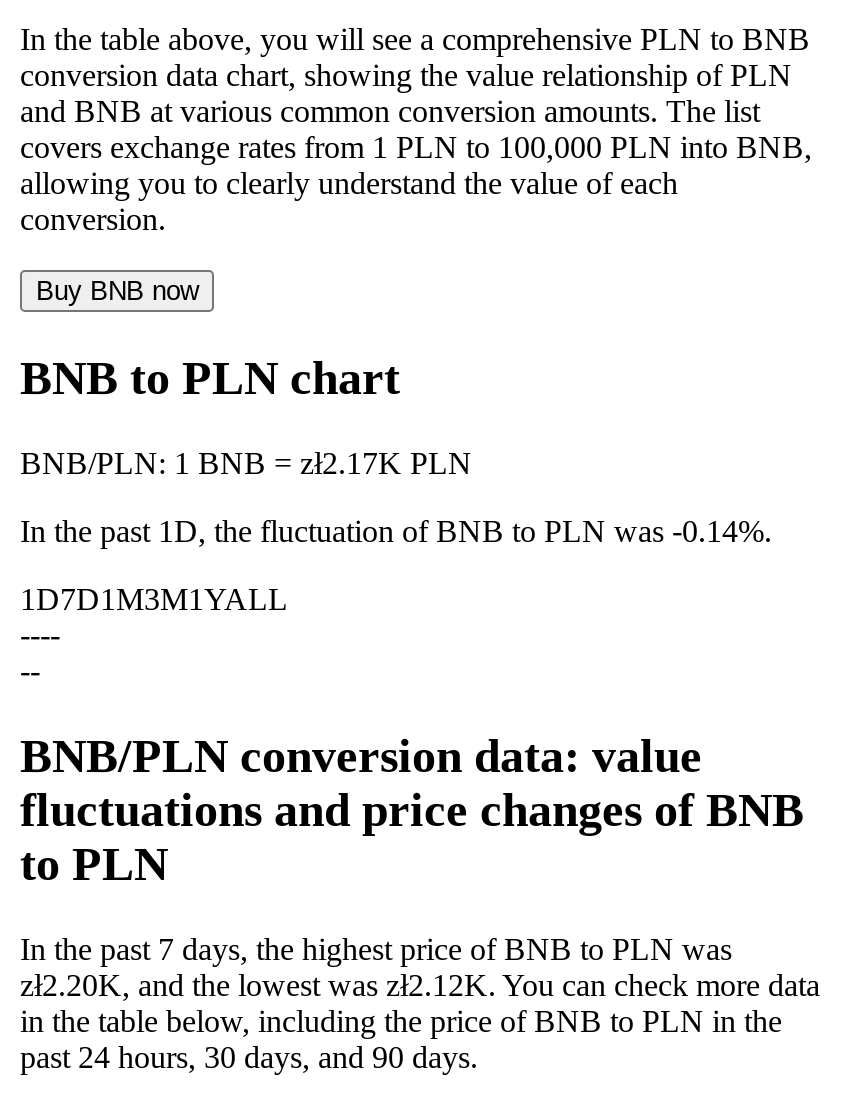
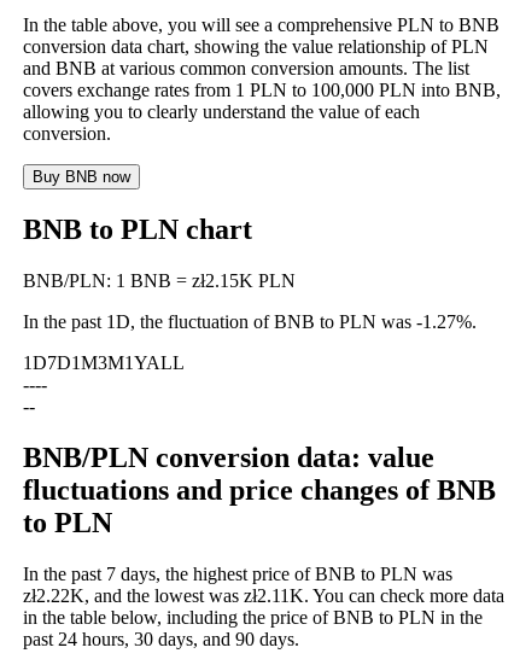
- BNB/PLN: 1 BNB = zł2.17K PLN
+ BNB/PLN: 1 BNB = zł2.15K PLN

- In the past 1D, the fluctuation of BNB to PLN was -0.14%.
+ In the past 1D, the fluctuation of BNB to PLN was -1.27%.

- zł2.20K, and the lowest was zł2.12K. You can check more data
+ zł2.22K, and the lowest was zł2.11K. You can check more data
